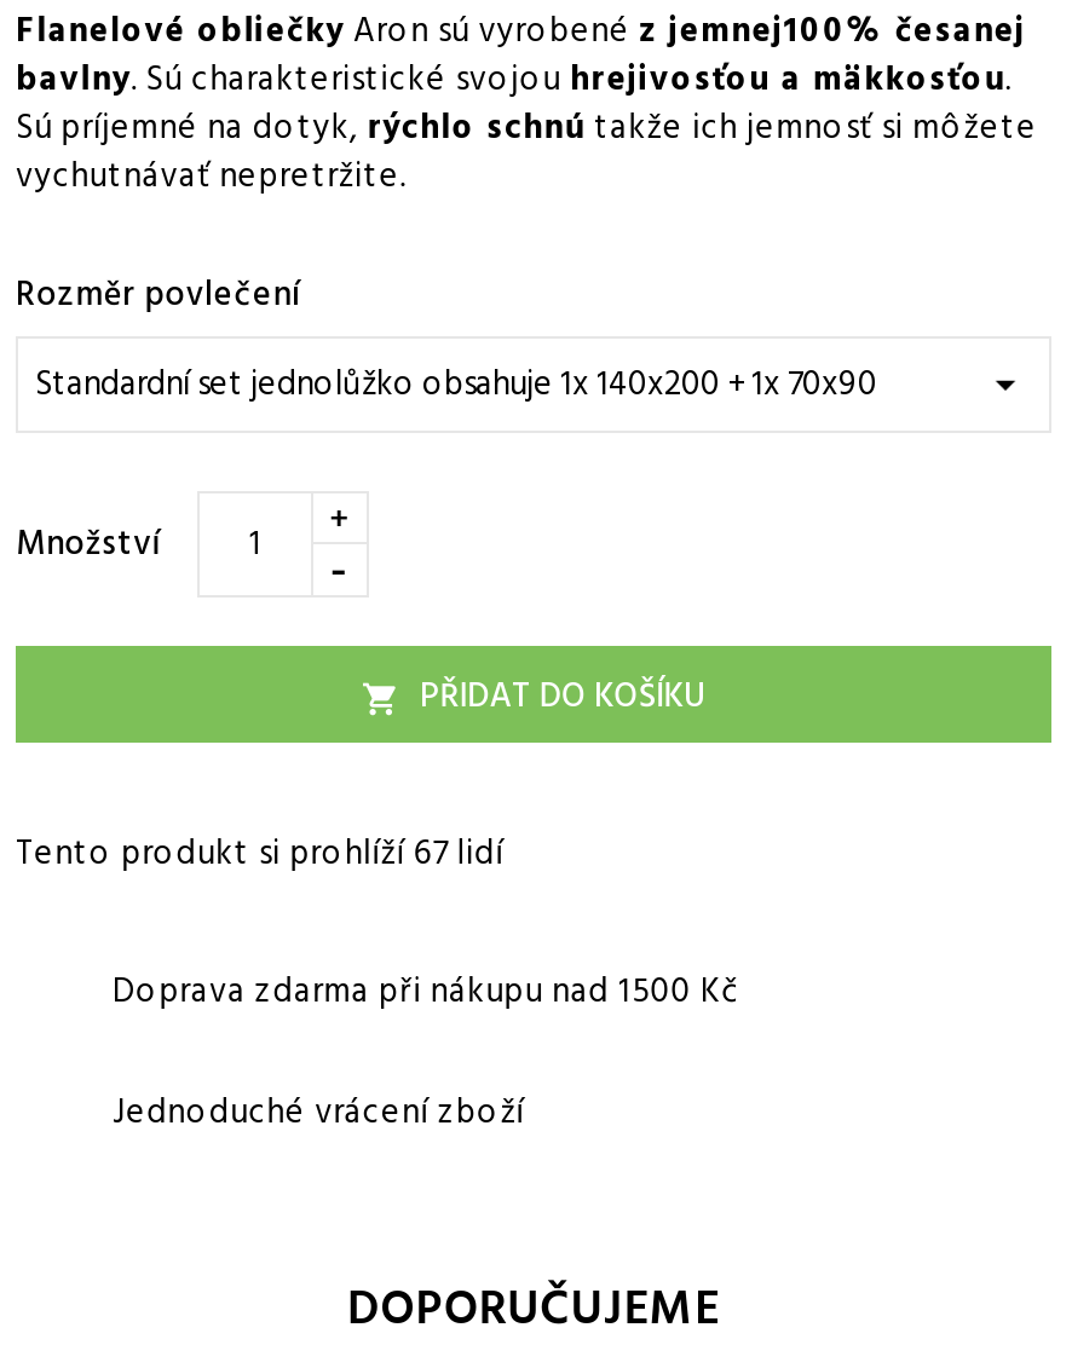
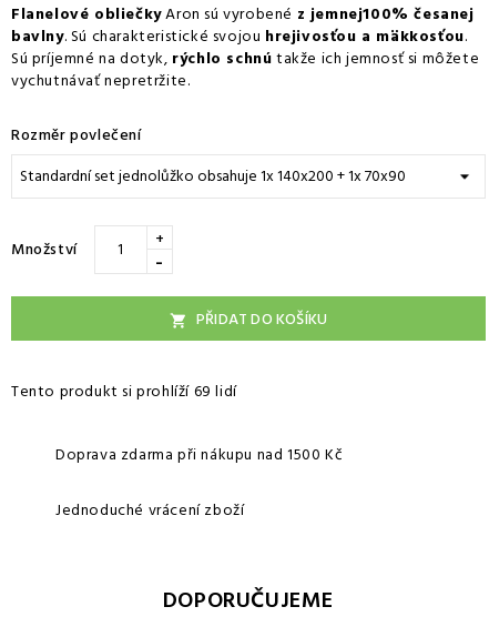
- Tento produkt si prohlíží 67 lidí
+ Tento produkt si prohlíží 69 lidí
